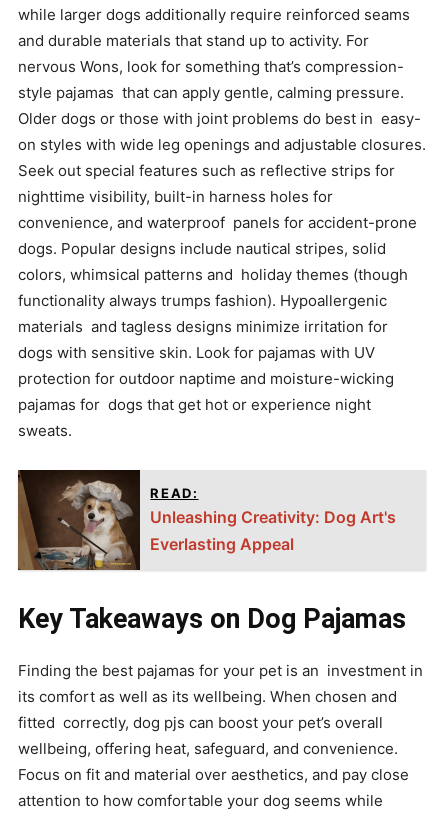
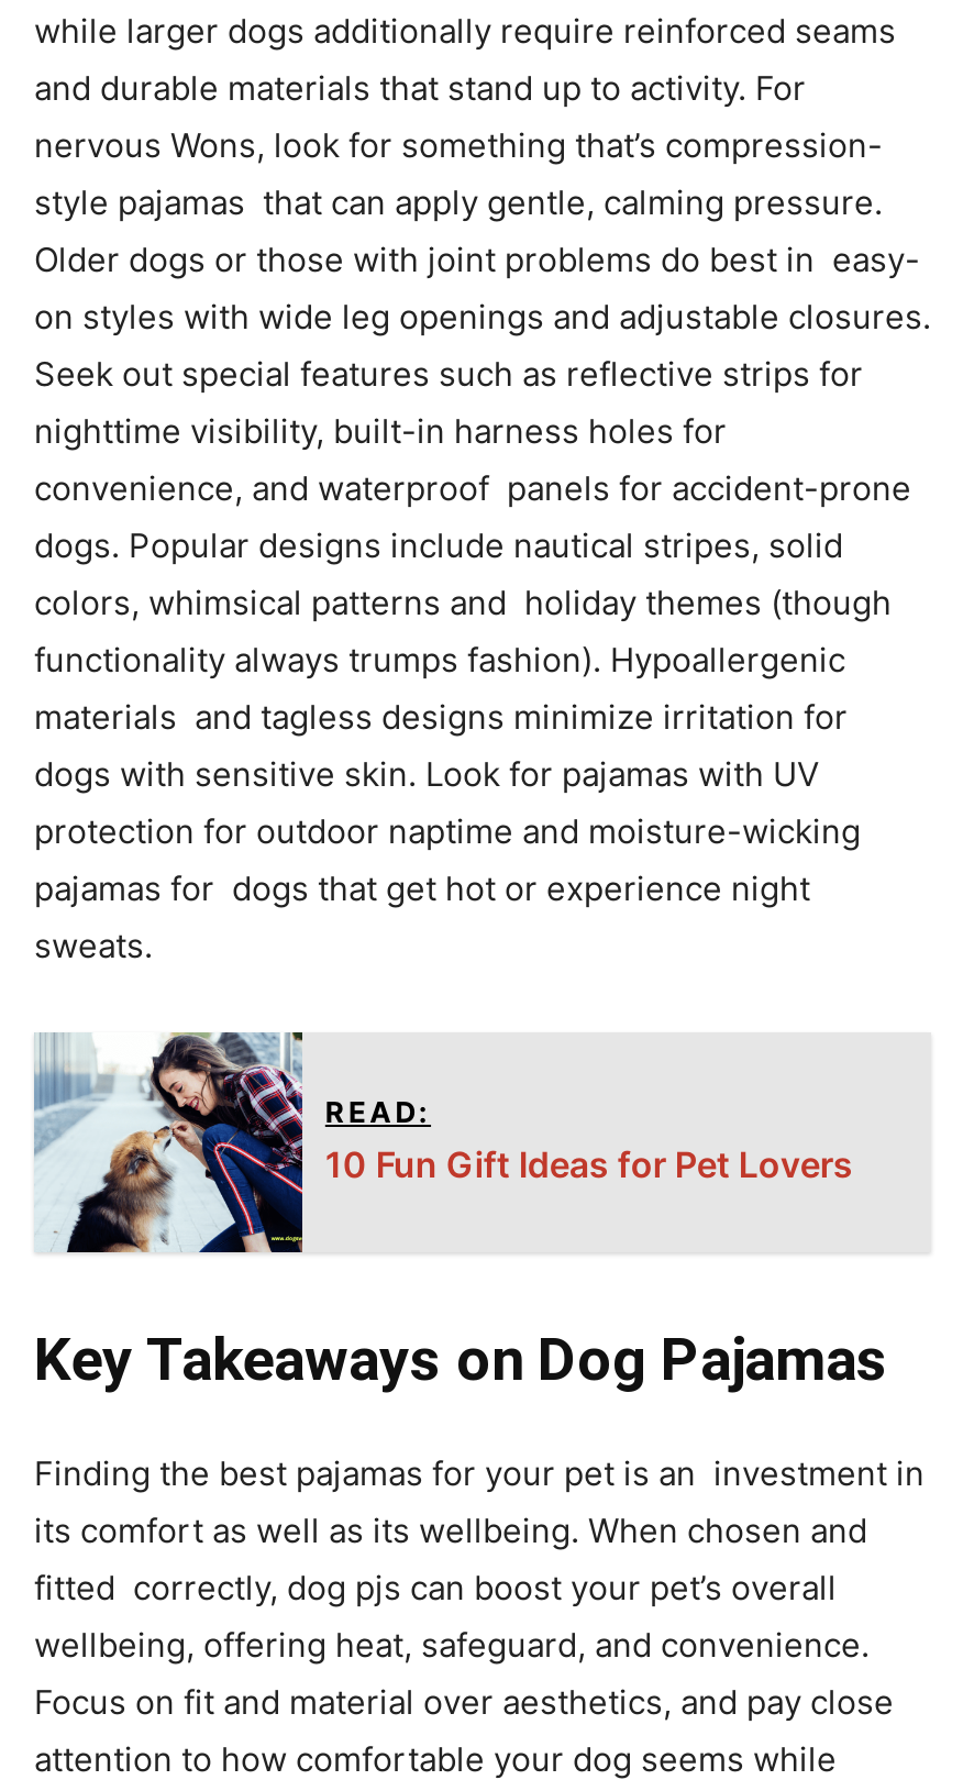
- [image]
- Unleashing Creativity: Dog Art's
- Everlasting Appeal
+ [image]
+ 10 Fun Gift Ideas for Pet Lovers
